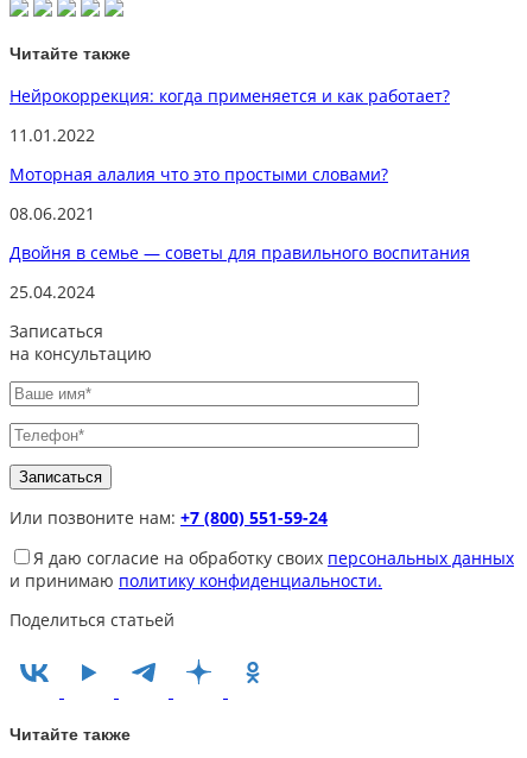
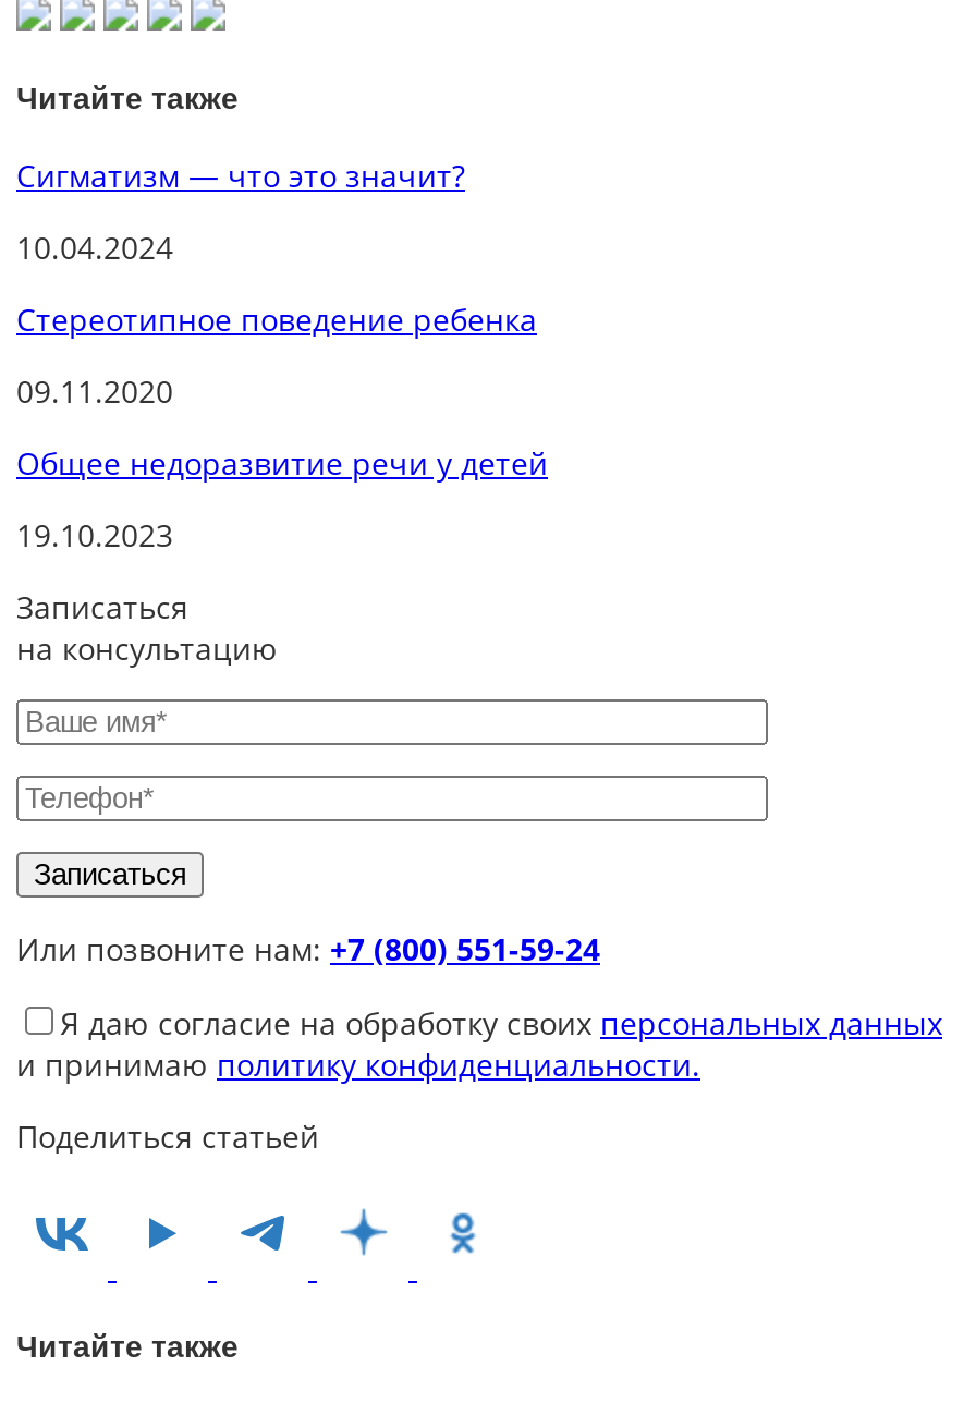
- Нейрокоррекция: когда применяется и как работает?
+ Сигматизм — что это значит?

- 11.01.2022
+ 10.04.2024

- Моторная алалия что это простыми словами?
+ Стереотипное поведение ребенка

- 08.06.2021
+ 09.11.2020

- Двойня в семье — советы для правильного воспитания
+ Общее недоразвитие речи у детей

- 25.04.2024
+ 19.10.2023
